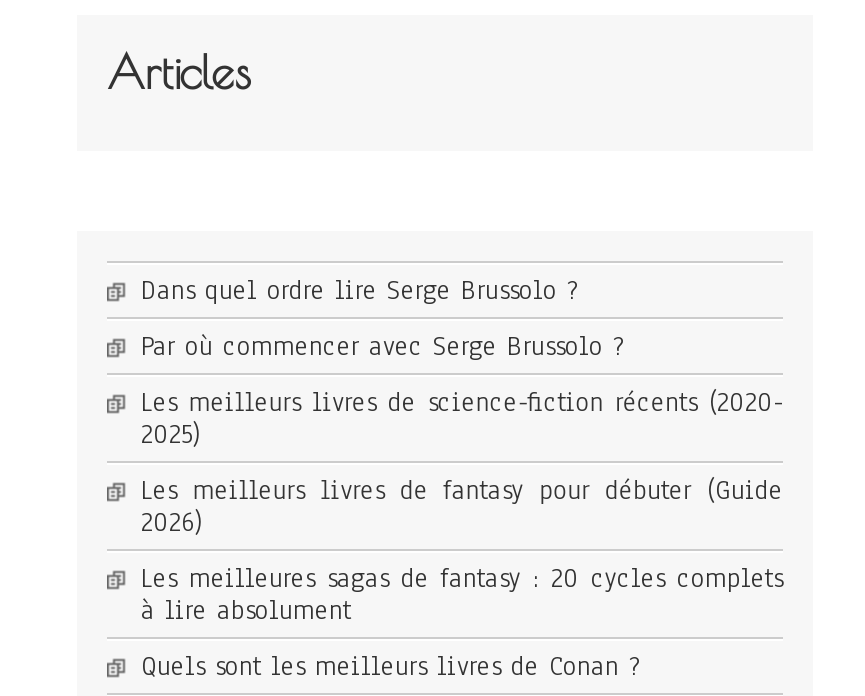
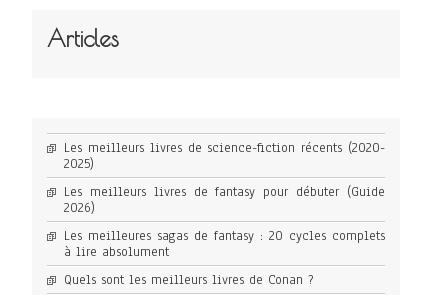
- Dans quel ordre lire Serge Brussolo ?
- Par où commencer avec Serge Brussolo ?
